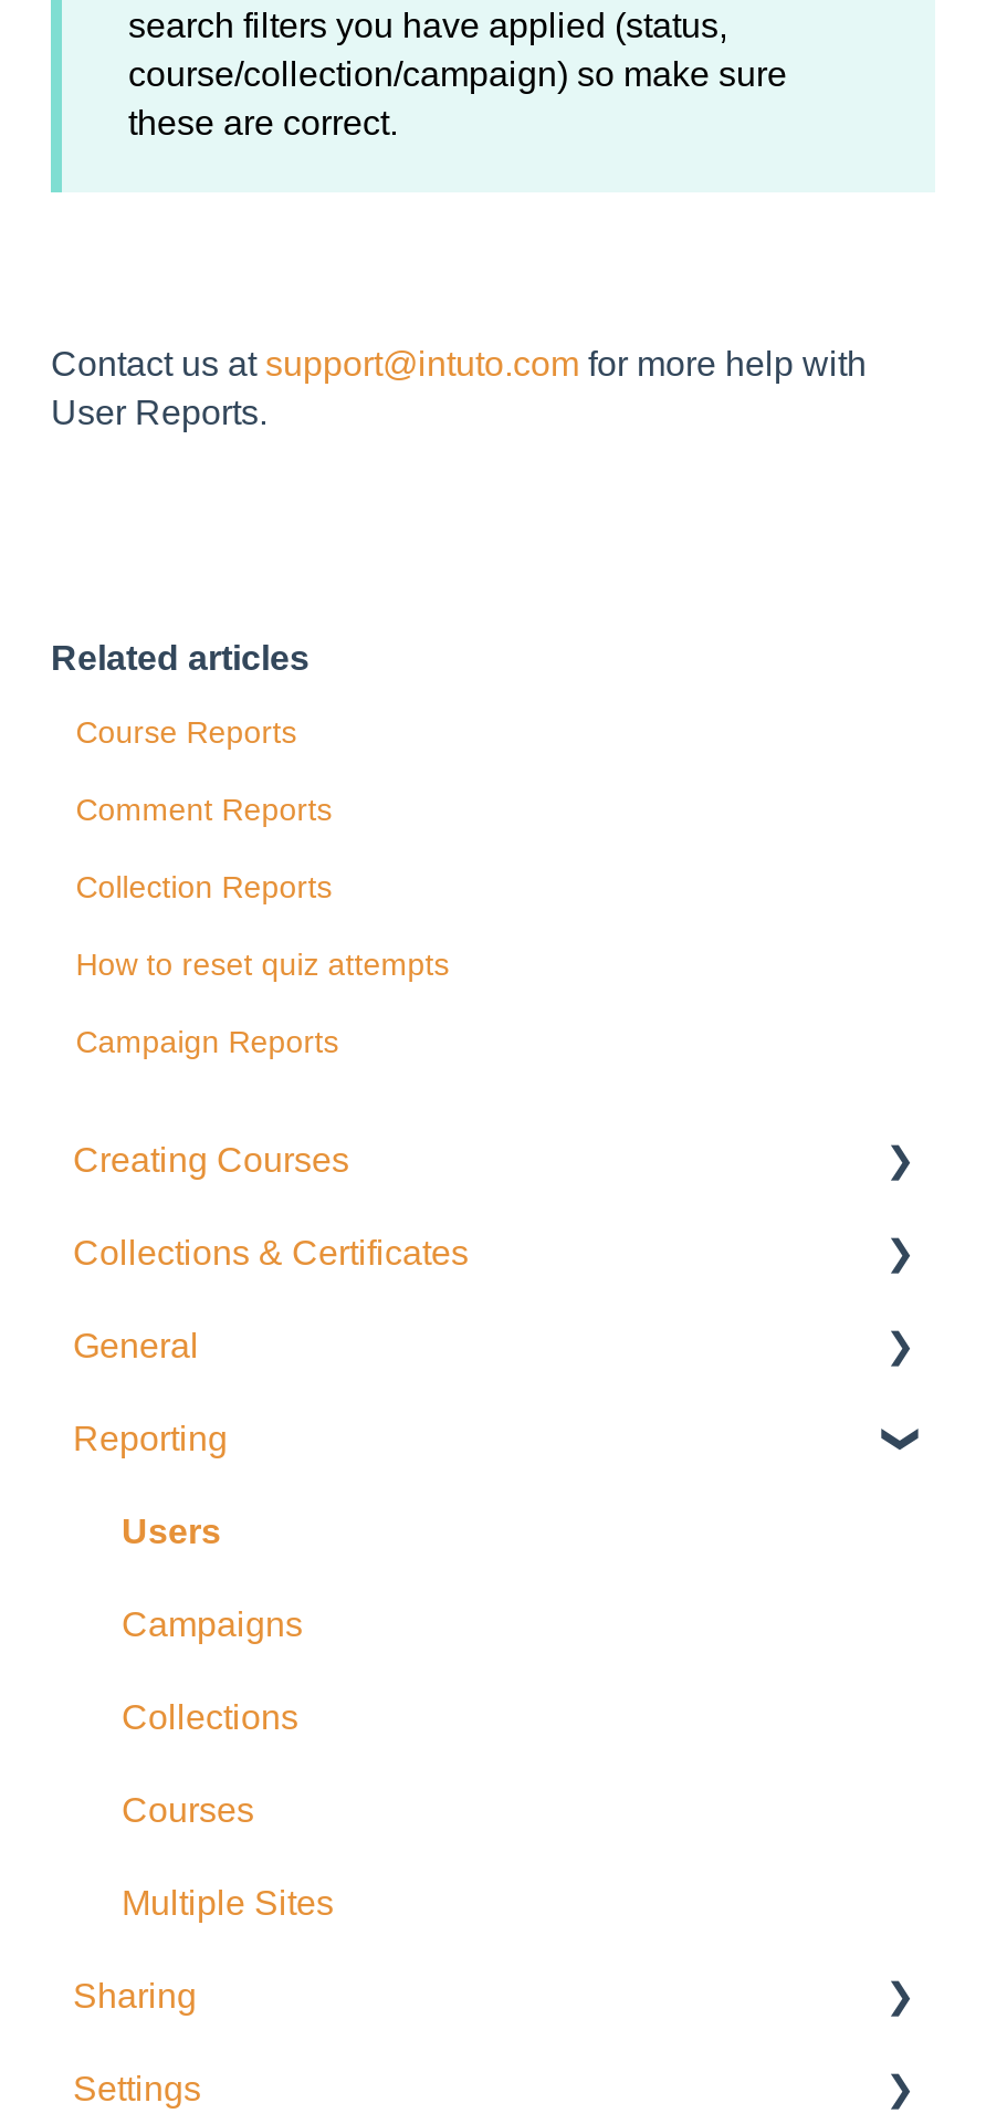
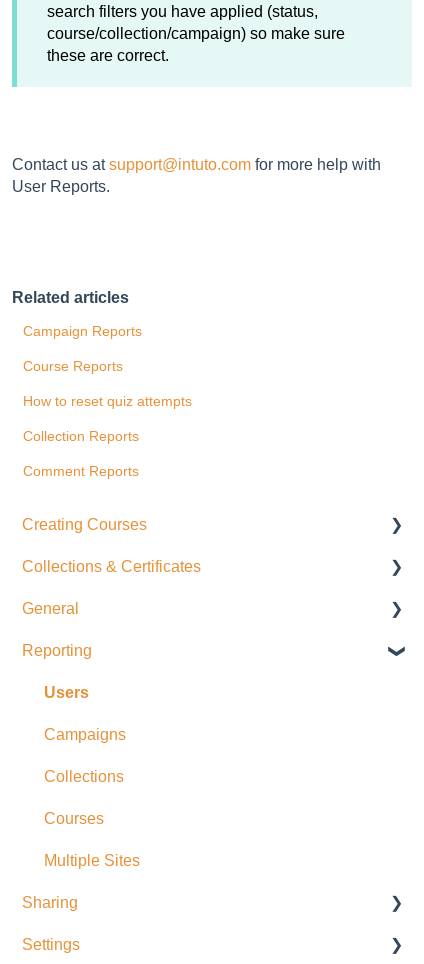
moved down: Course Reports | How to reset quiz attempts | Collection Reports | Comment Reports

moved up: Campaign Reports
